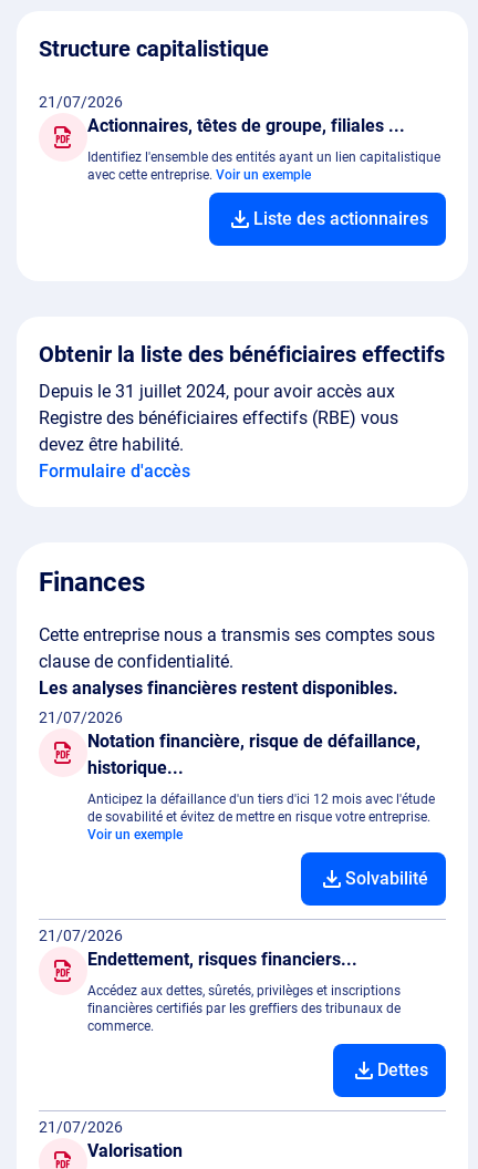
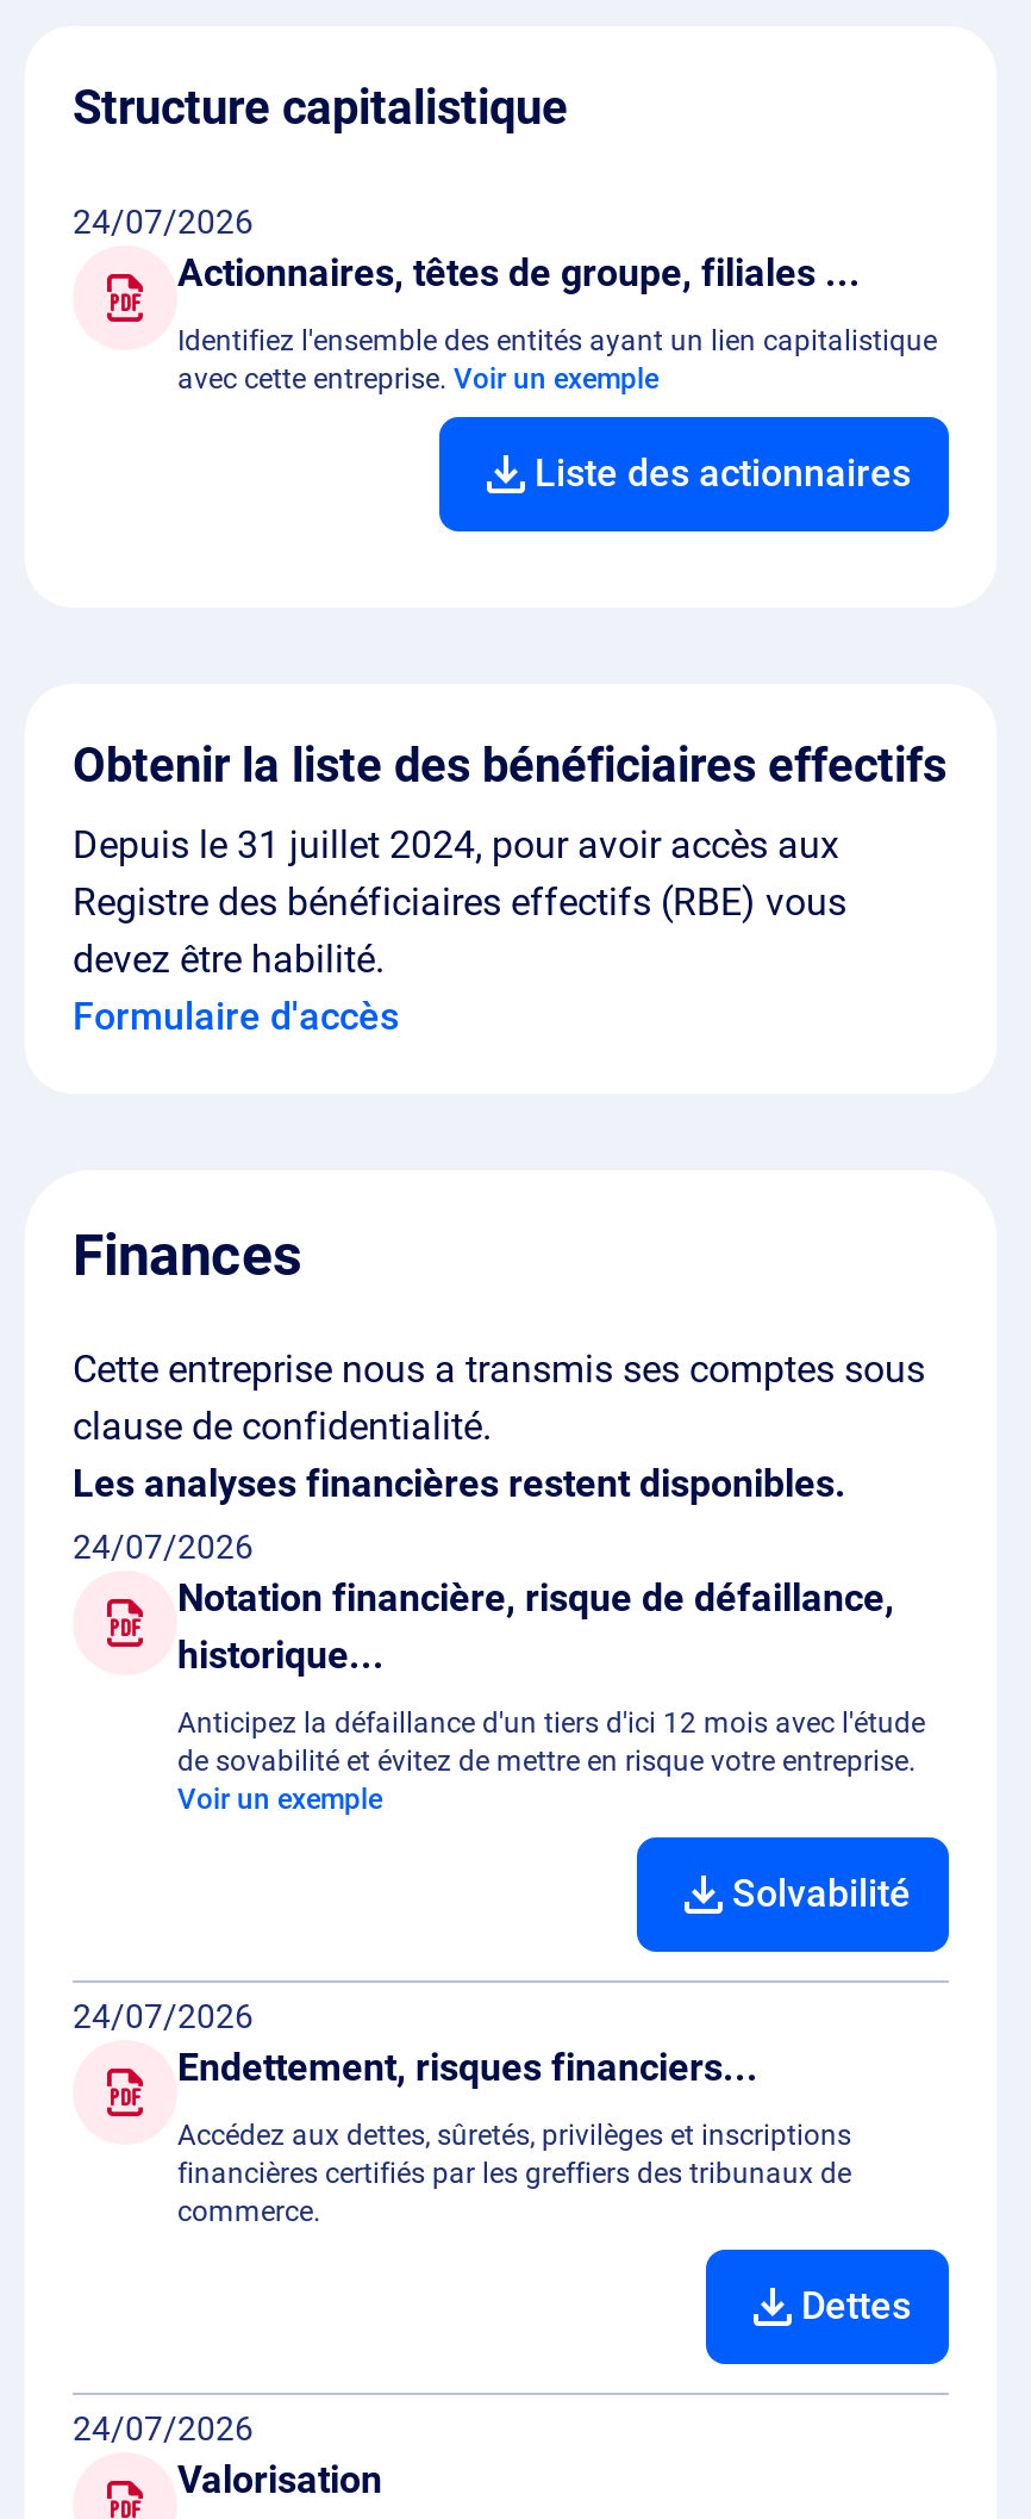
- 21/07/2026
+ 24/07/2026

- 21/07/2026
+ 24/07/2026

- 21/07/2026
+ 24/07/2026

- 21/07/2026
+ 24/07/2026
